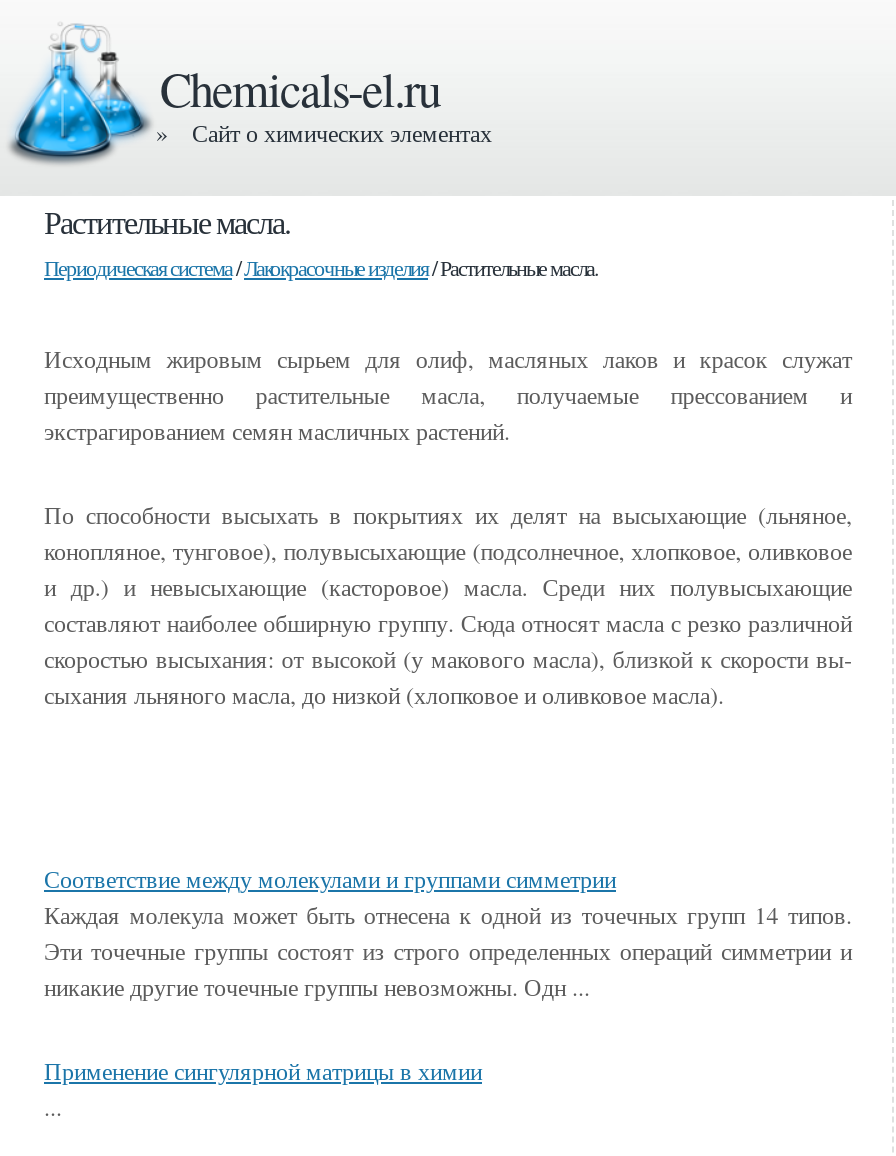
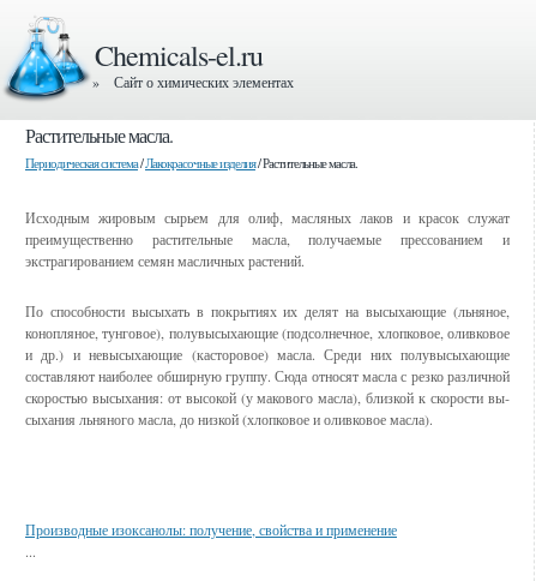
- Соответствие между молекулами и группами симметрии
- Каждая молекула может быть отнесена к одной из точечных групп 14 типов.
- Эти точечные группы состоят из строго определенных операций симметрии и
- никакие другие точечные группы невозможны. Одн ...
- Применение сингулярной матрицы в химии
+ Производные изоксанолы: получение, свойства и применение
